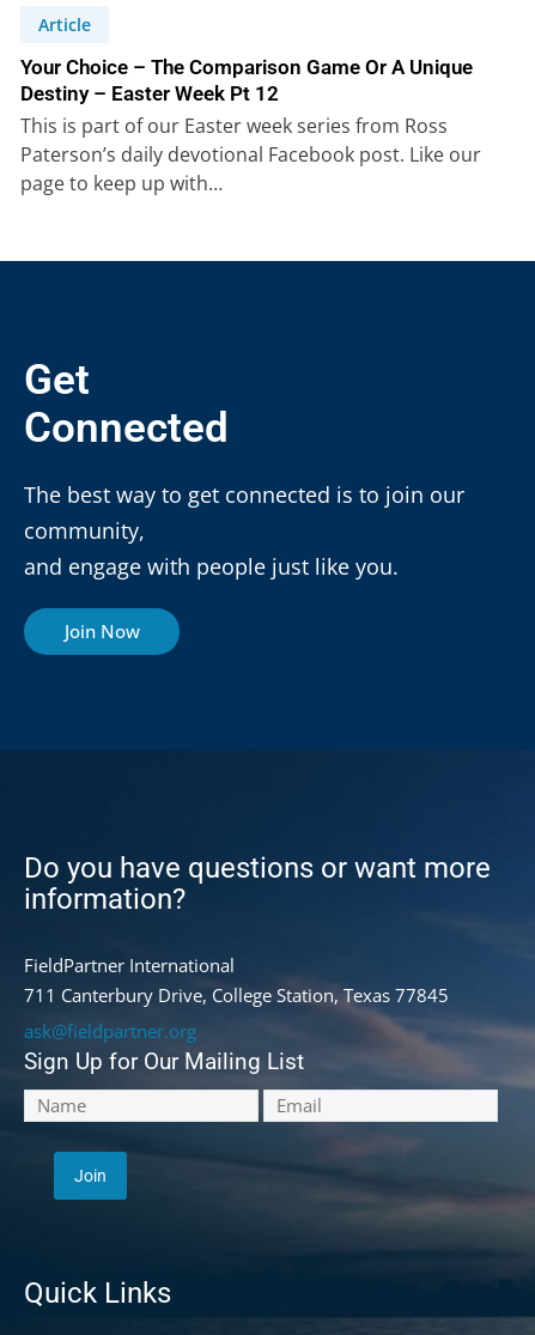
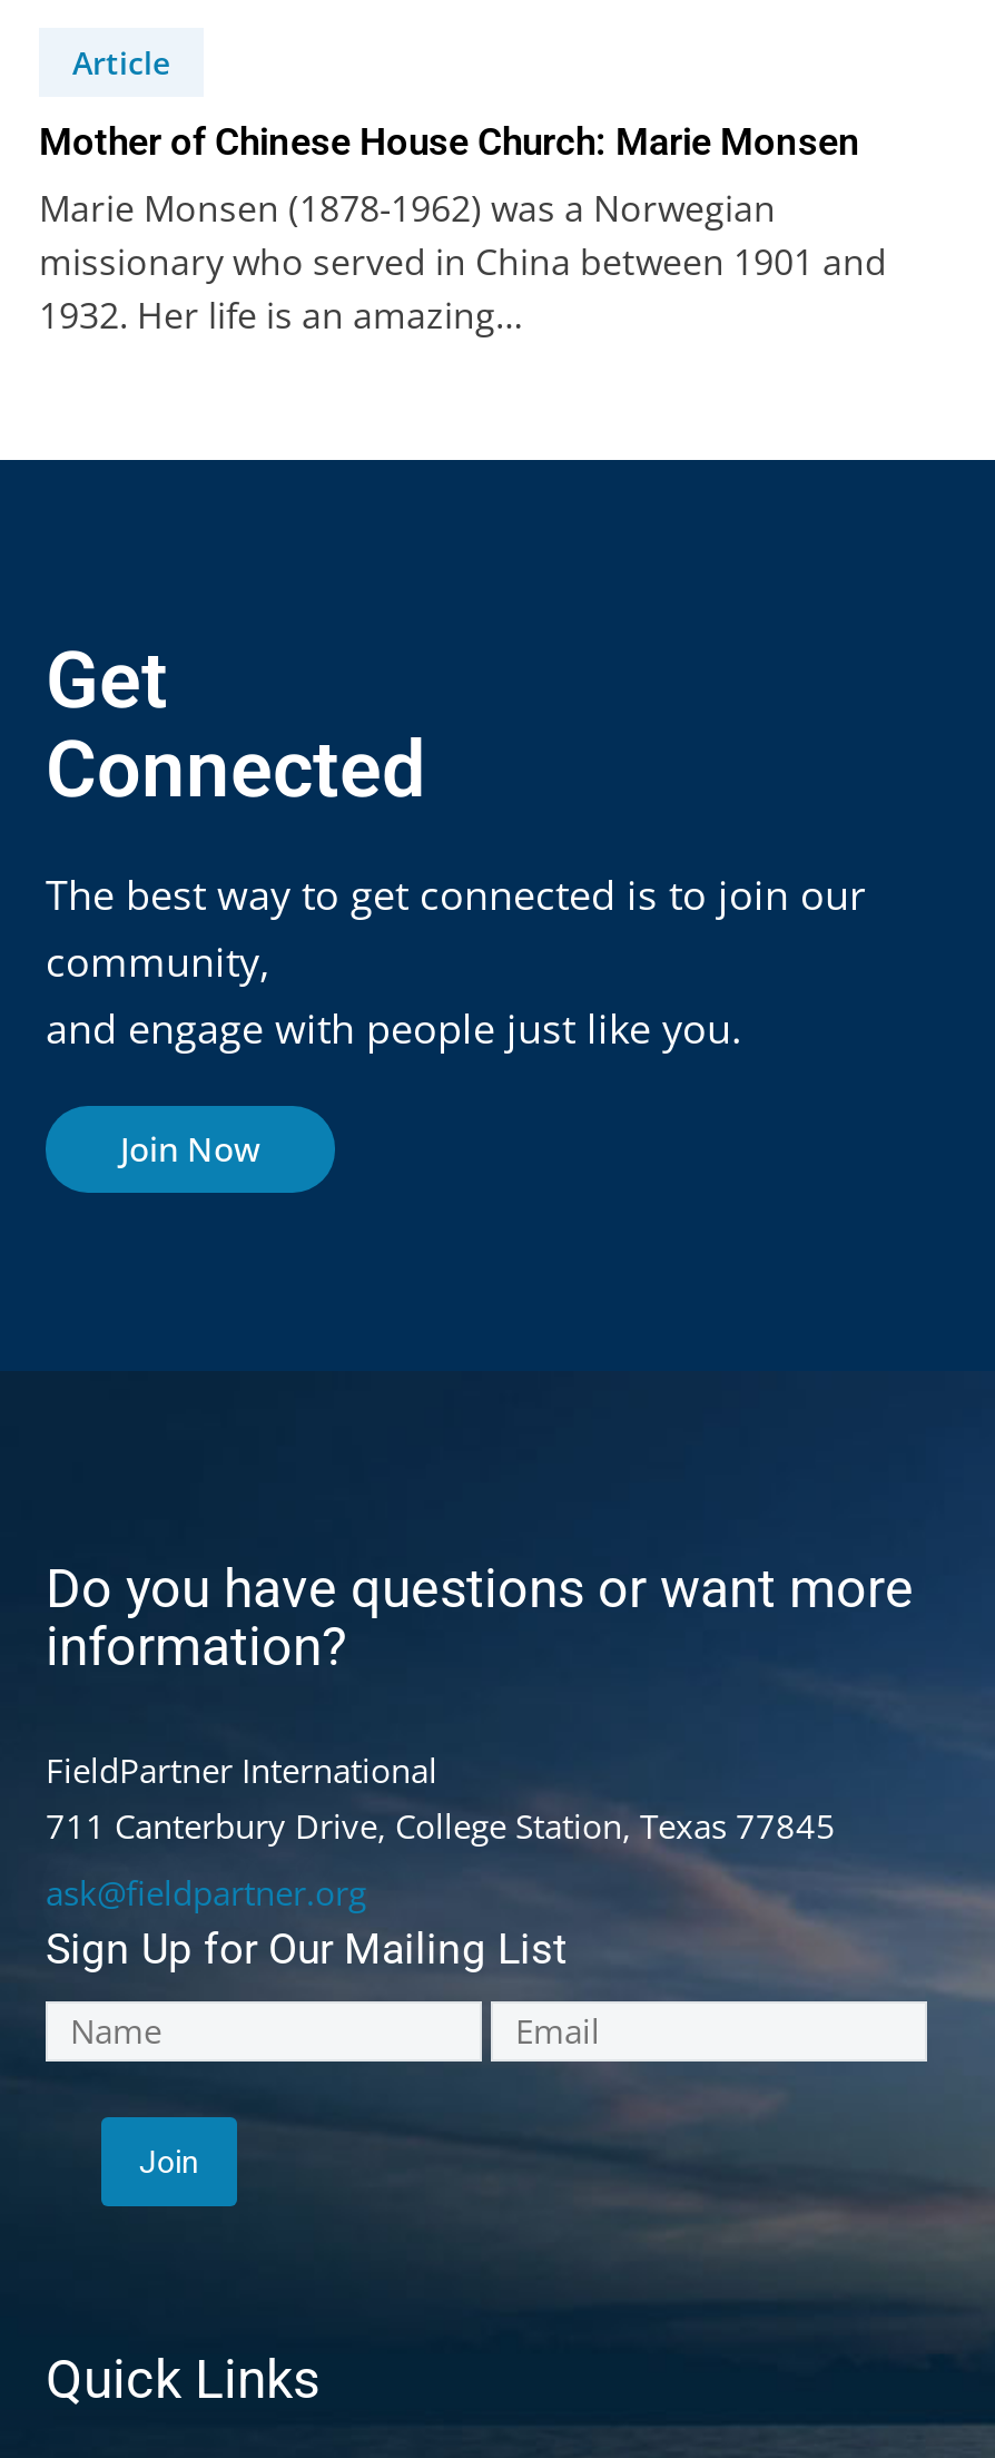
- Your Choice – The Comparison Game Or A Unique
- Destiny – Easter Week Pt 12
- This is part of our Easter week series from Ross
- Paterson’s daily devotional Facebook post. Like our
- page to keep up with…
+ Mother of Chinese House Church: Marie Monsen
+ Marie Monsen (1878-1962) was a Norwegian
+ missionary who served in China between 1901 and
+ 1932. Her life is an amazing…
